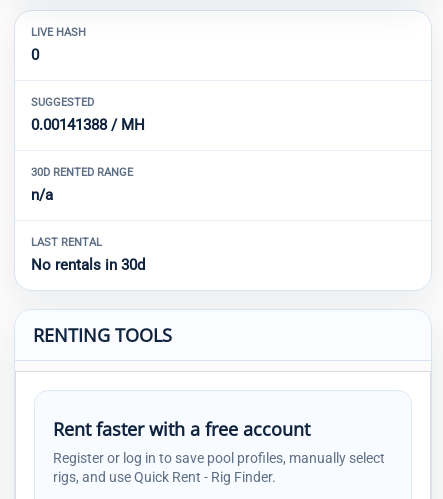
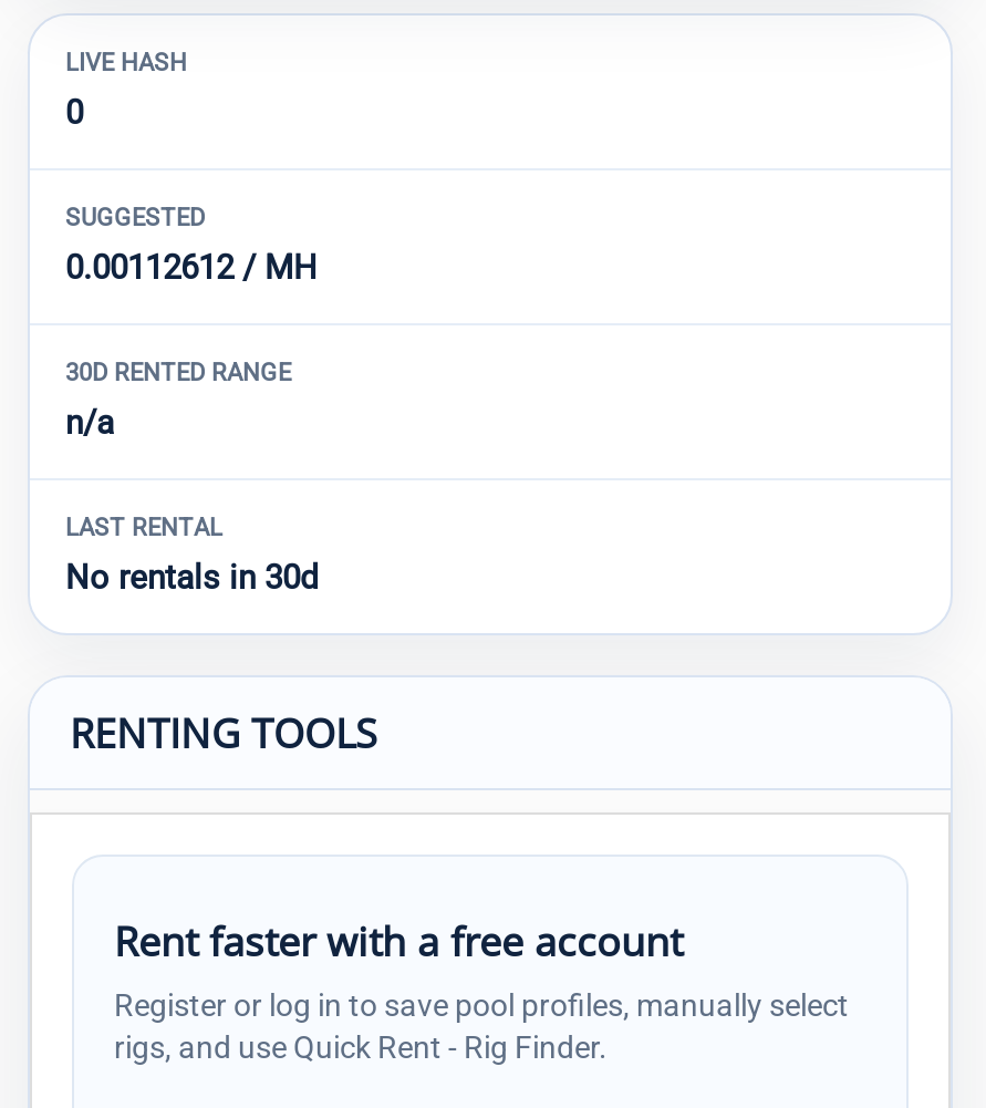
- 0.00141388 / MH
+ 0.00112612 / MH
